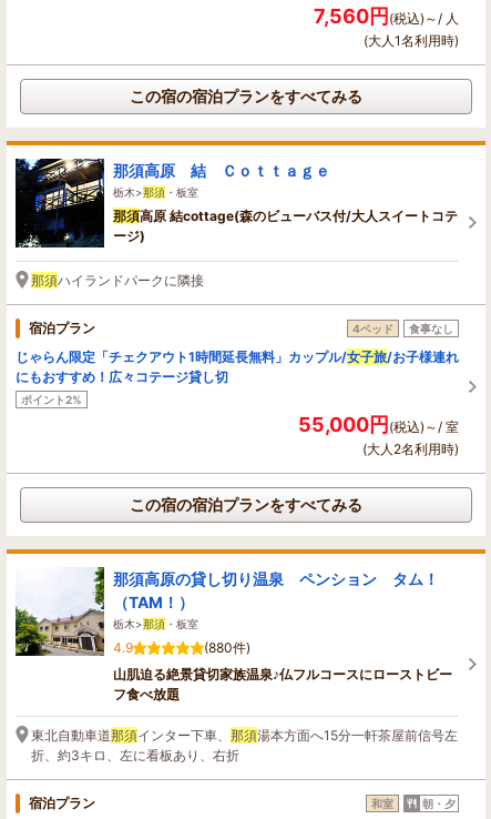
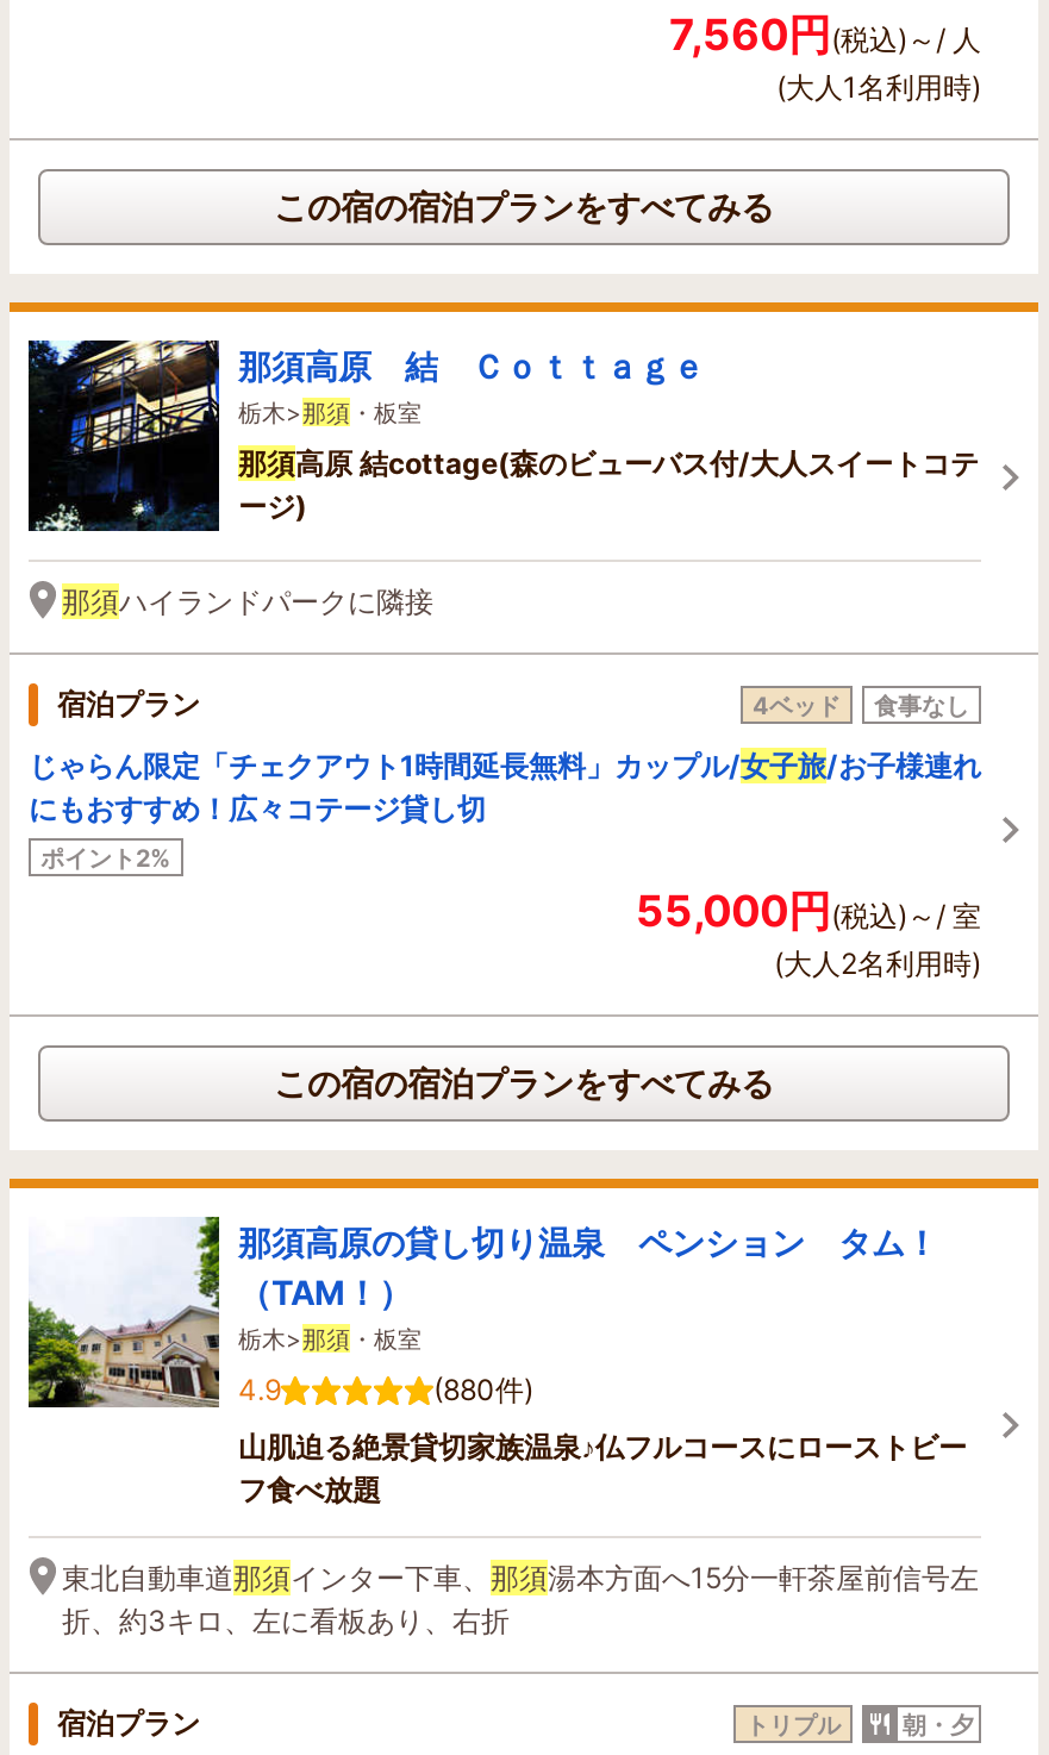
- 和室
+ トリプル
